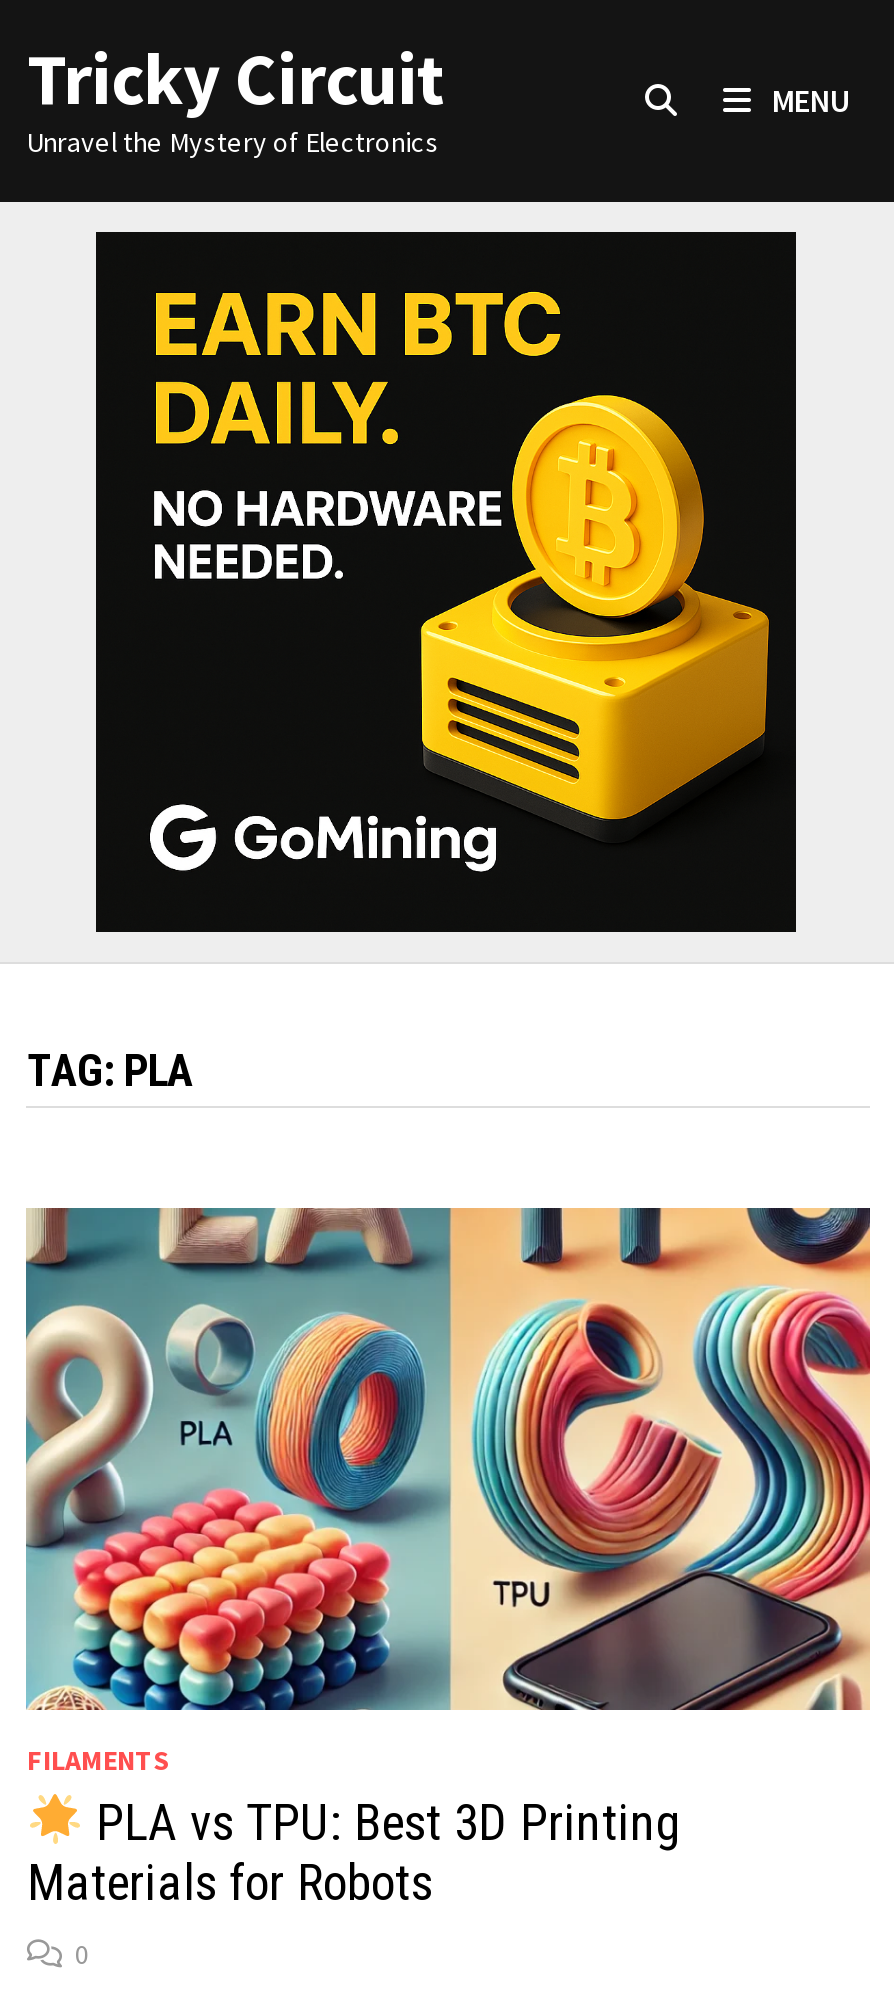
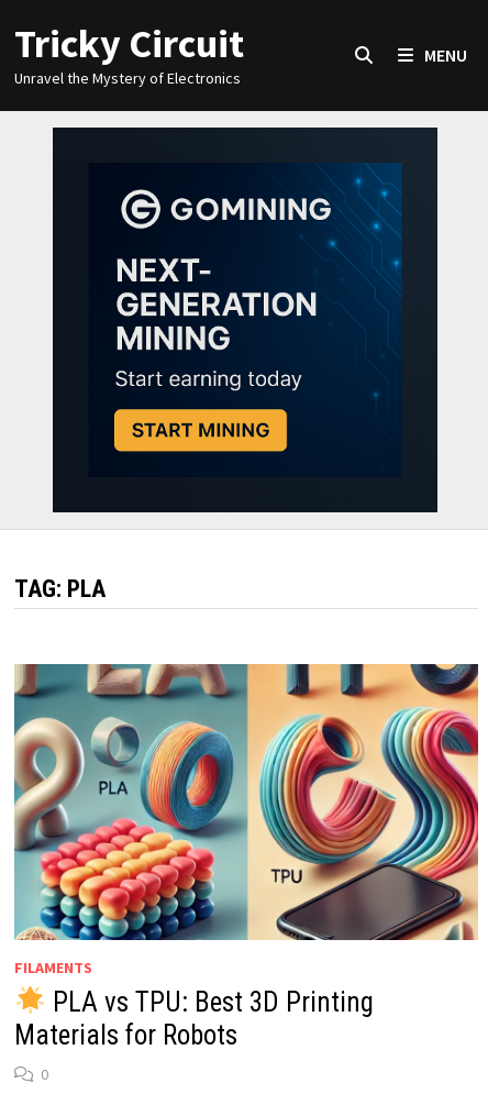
- [image]
+ [image]
